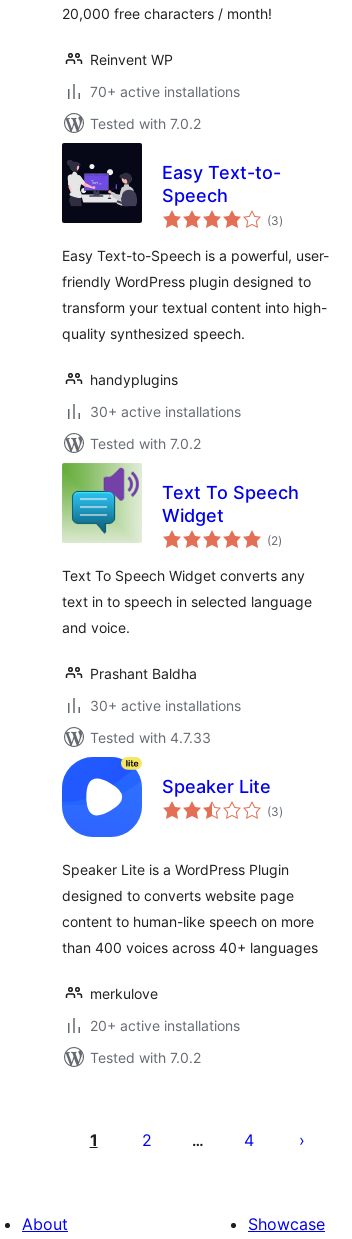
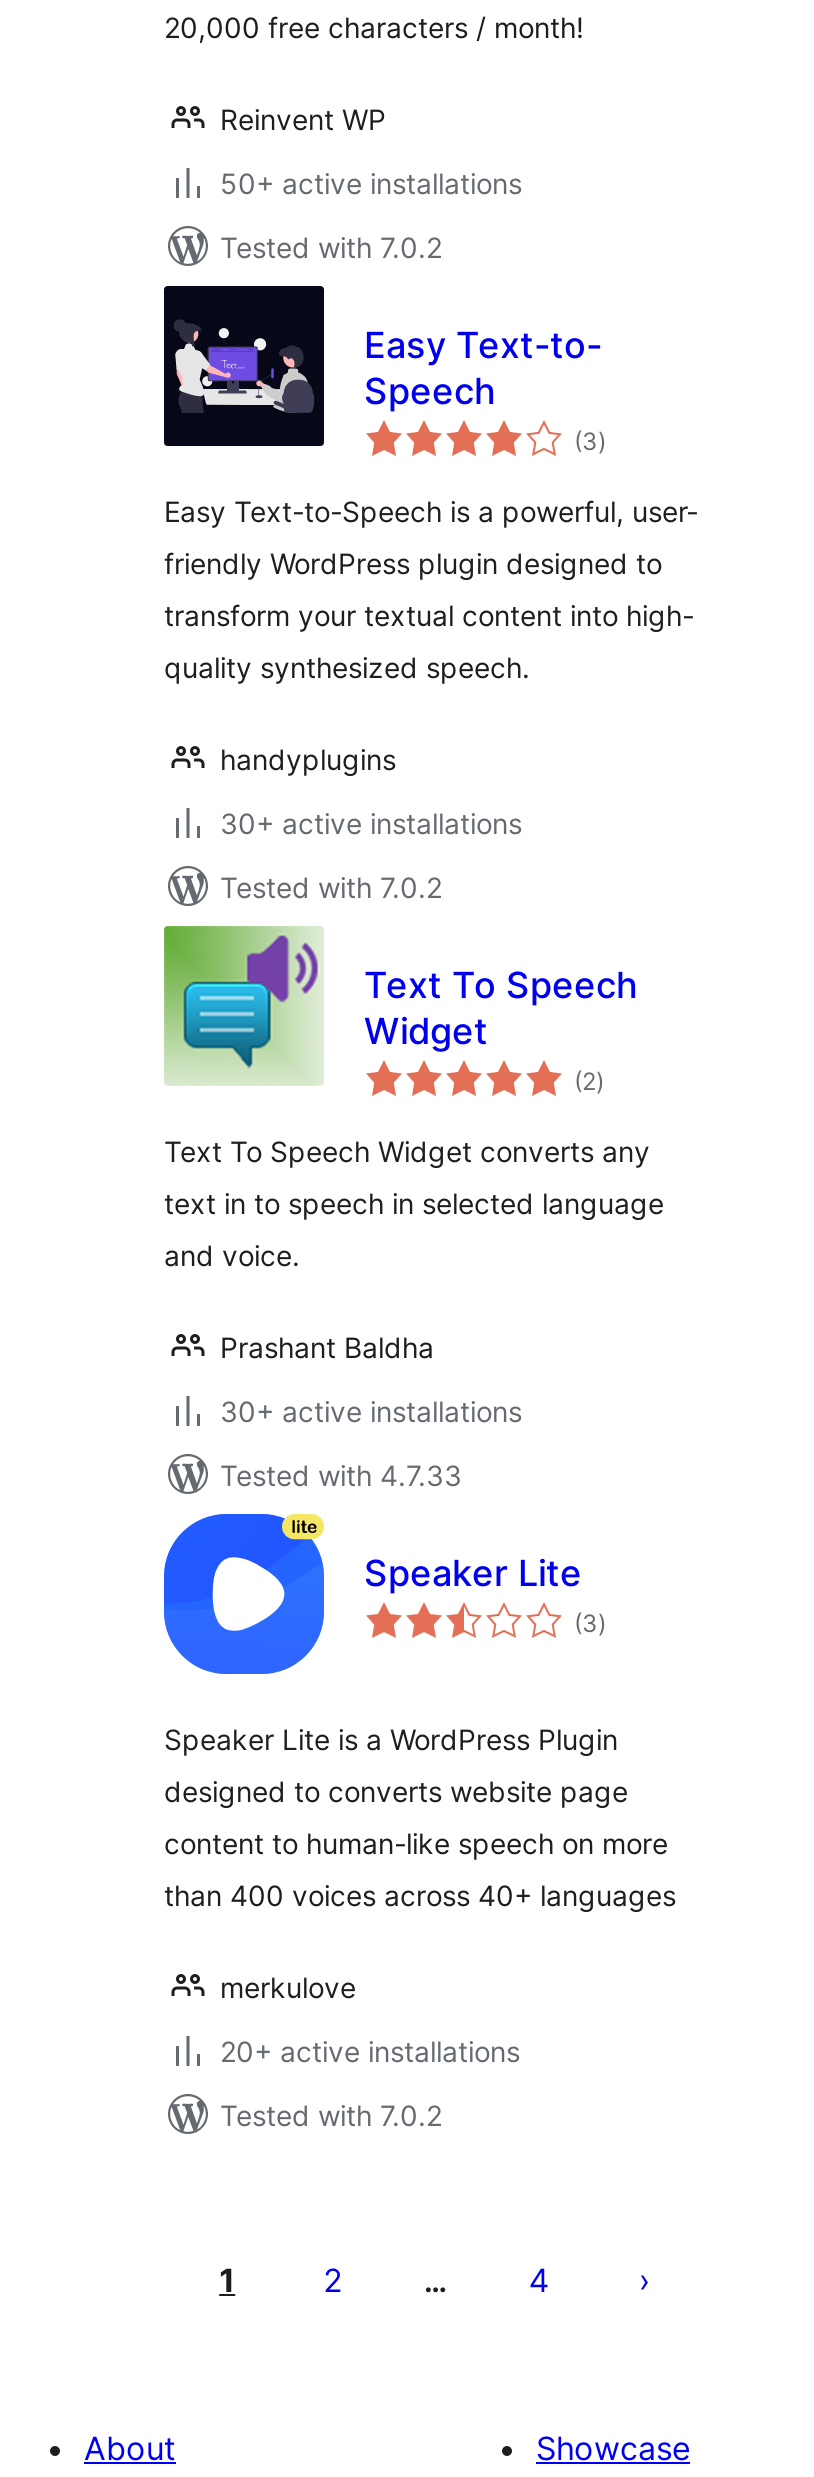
- 70+ active installations
+ 50+ active installations
